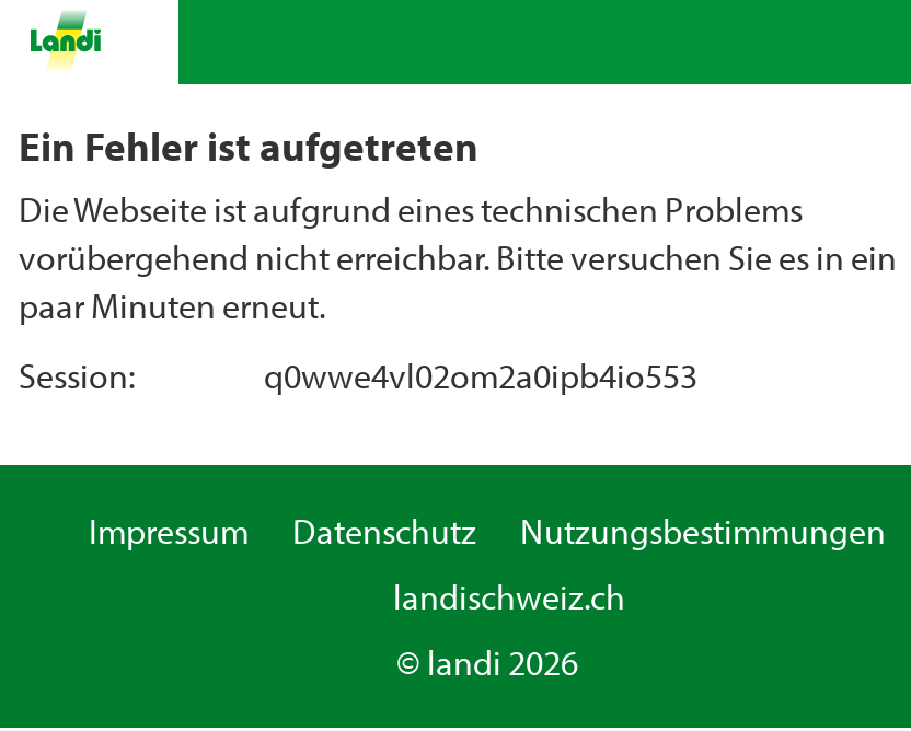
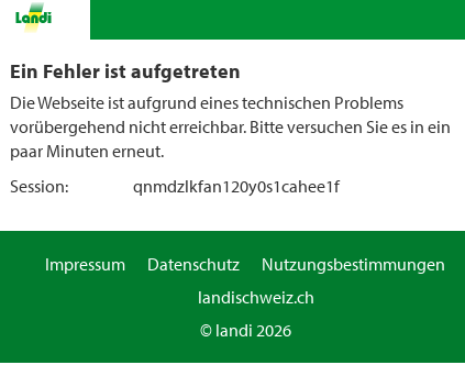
- q0wwe4vl02om2a0ipb4io553
+ qnmdzlkfan120y0s1cahee1f
